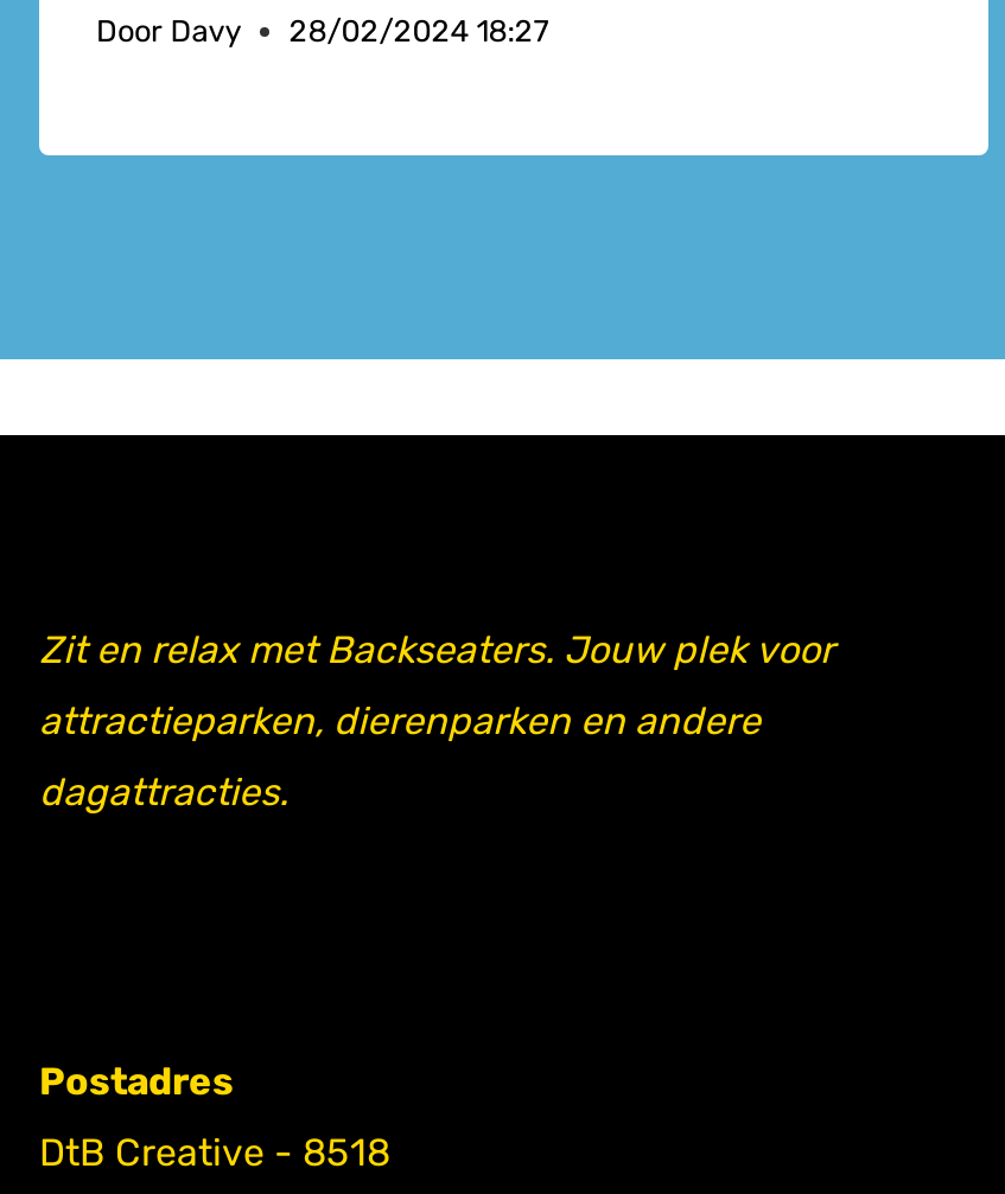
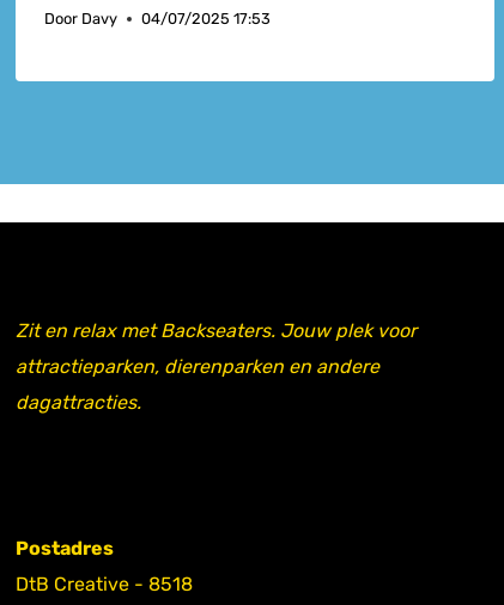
- Door Davy 28/02/2024 18:27
+ Door Davy 04/07/2025 17:53
